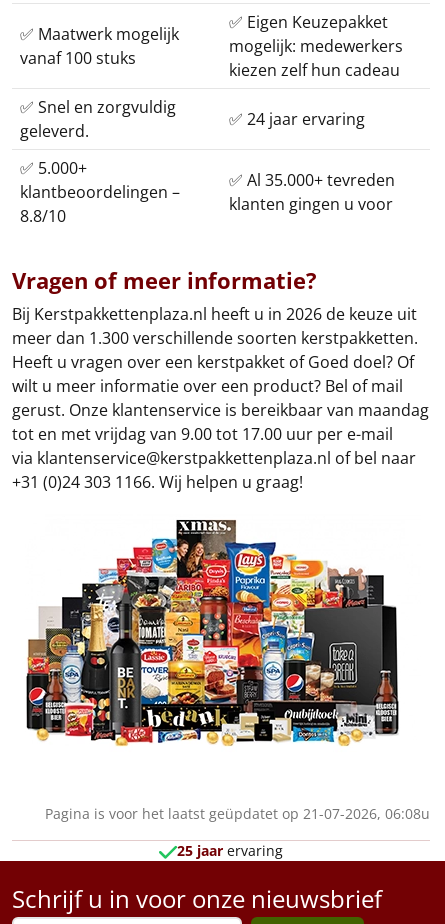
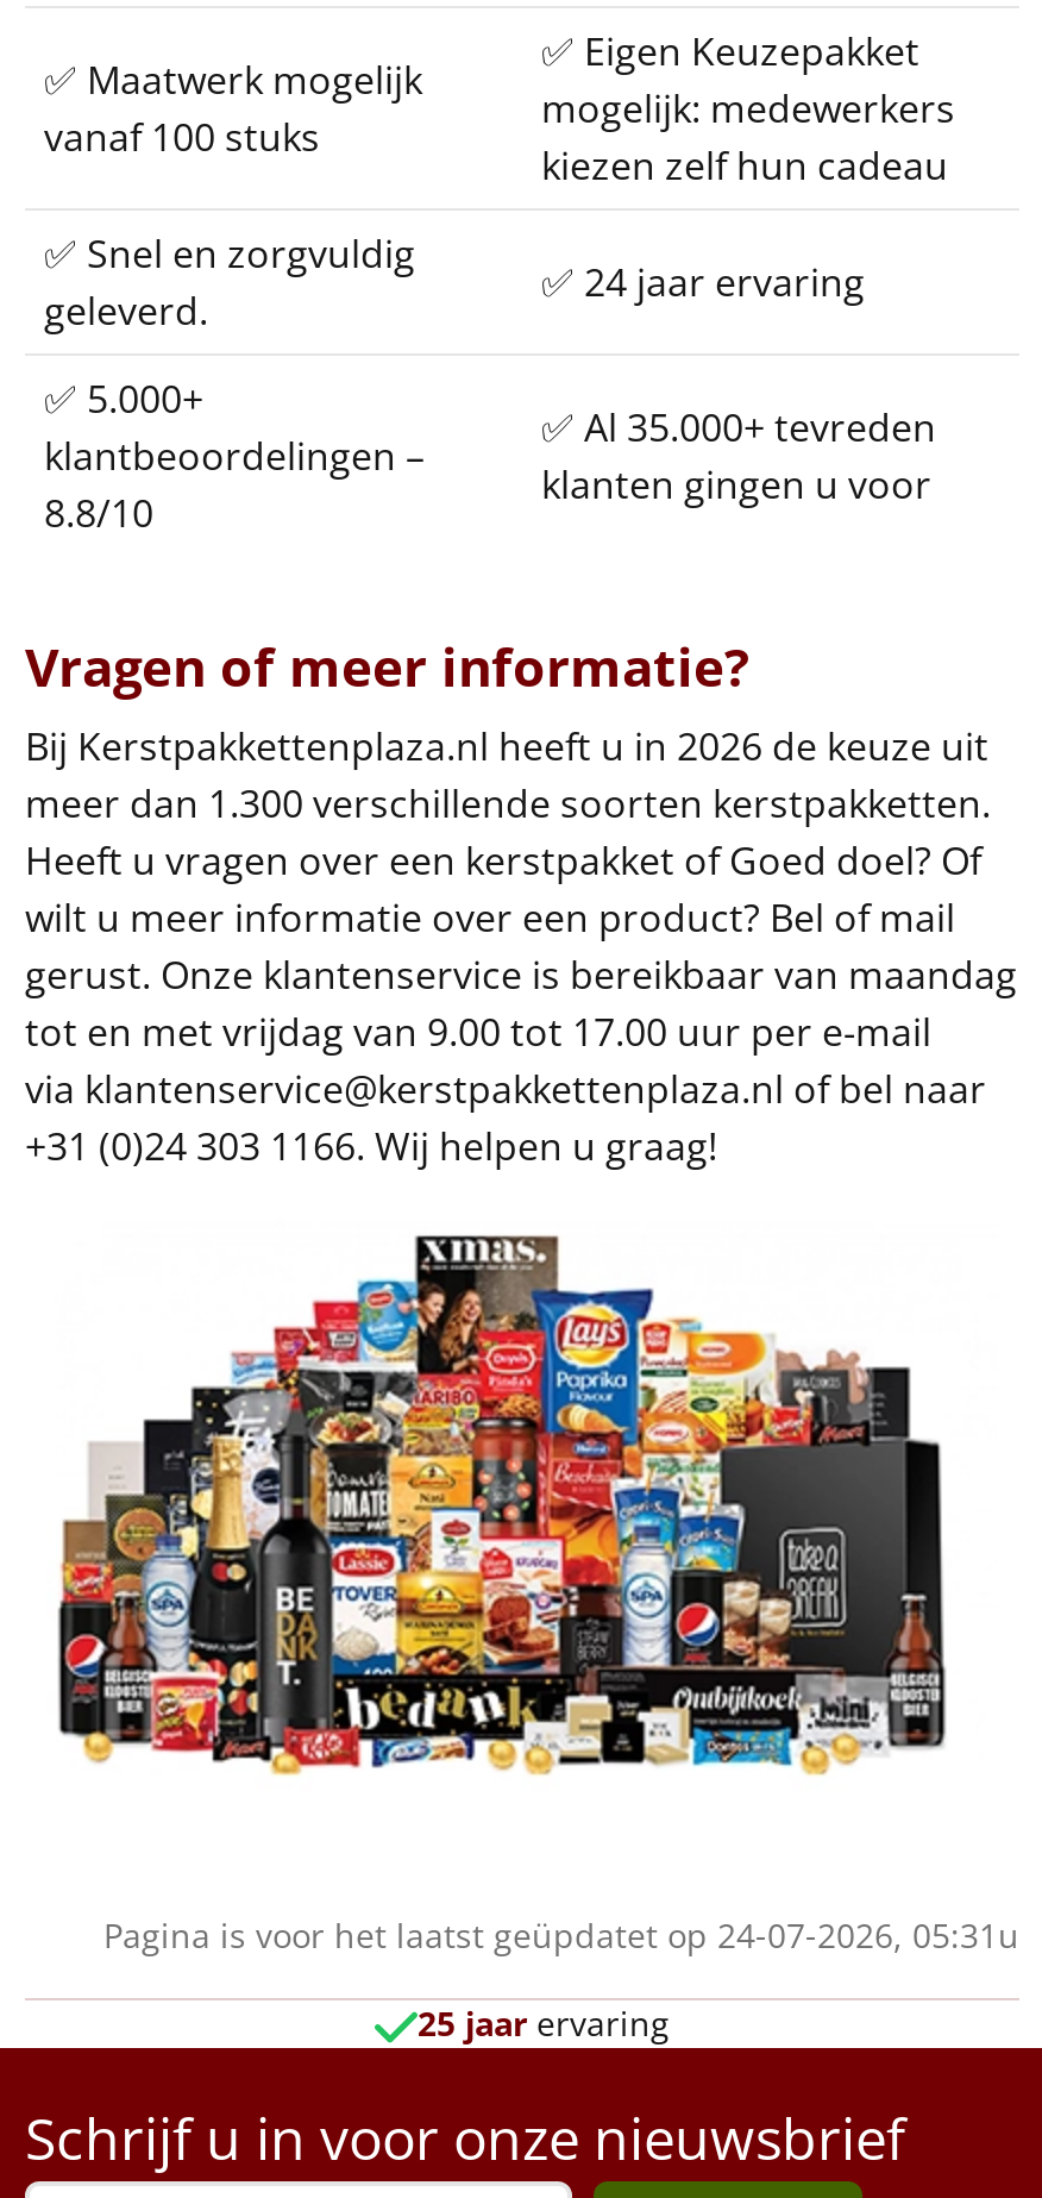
- Pagina is voor het laatst geüpdatet op 21-07-2026, 06:08u
+ Pagina is voor het laatst geüpdatet op 24-07-2026, 05:31u
